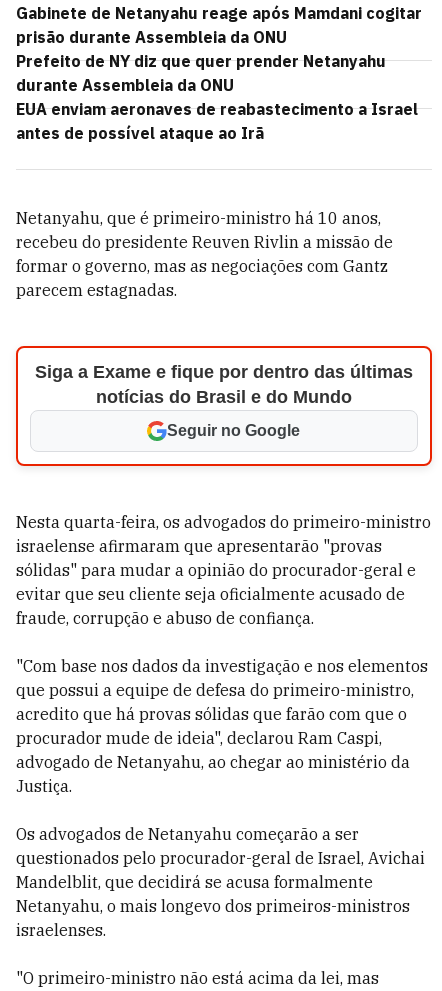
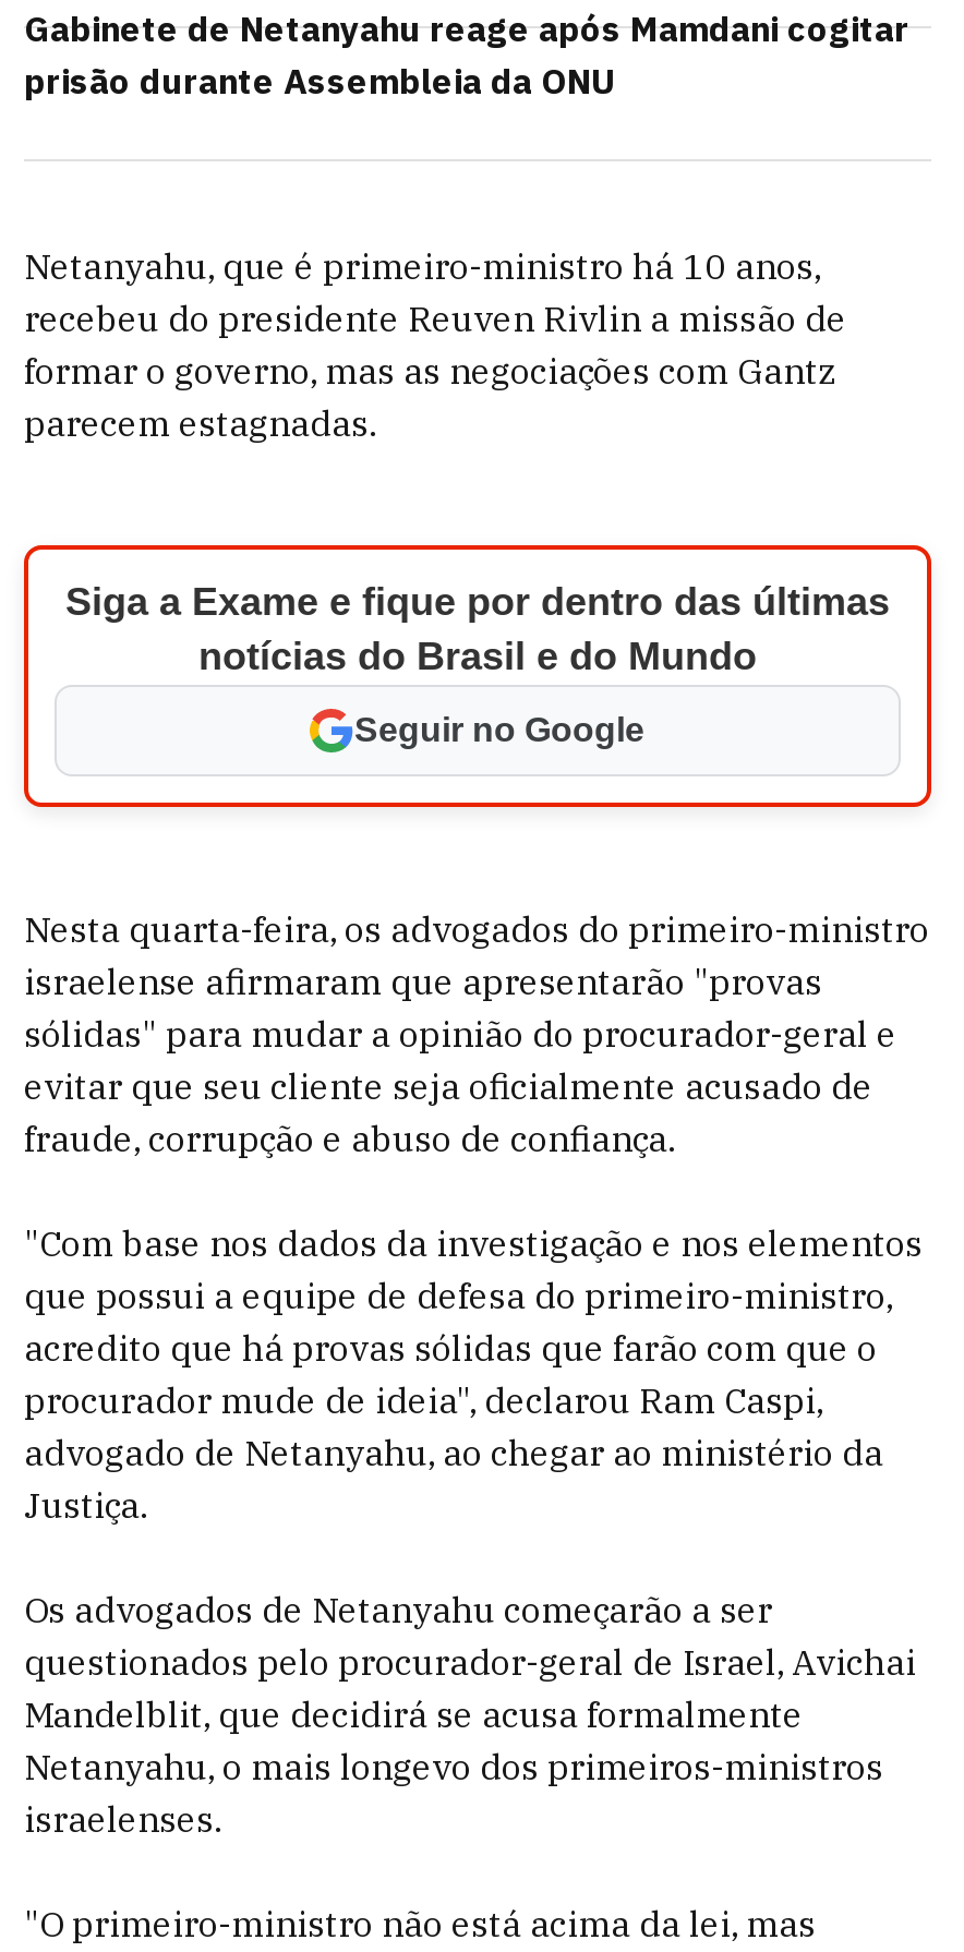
- Prefeito de NY diz que quer prender Netanyahu
- durante Assembleia da ONU
- EUA enviam aeronaves de reabastecimento a Israel
- antes de possível ataque ao Irã
